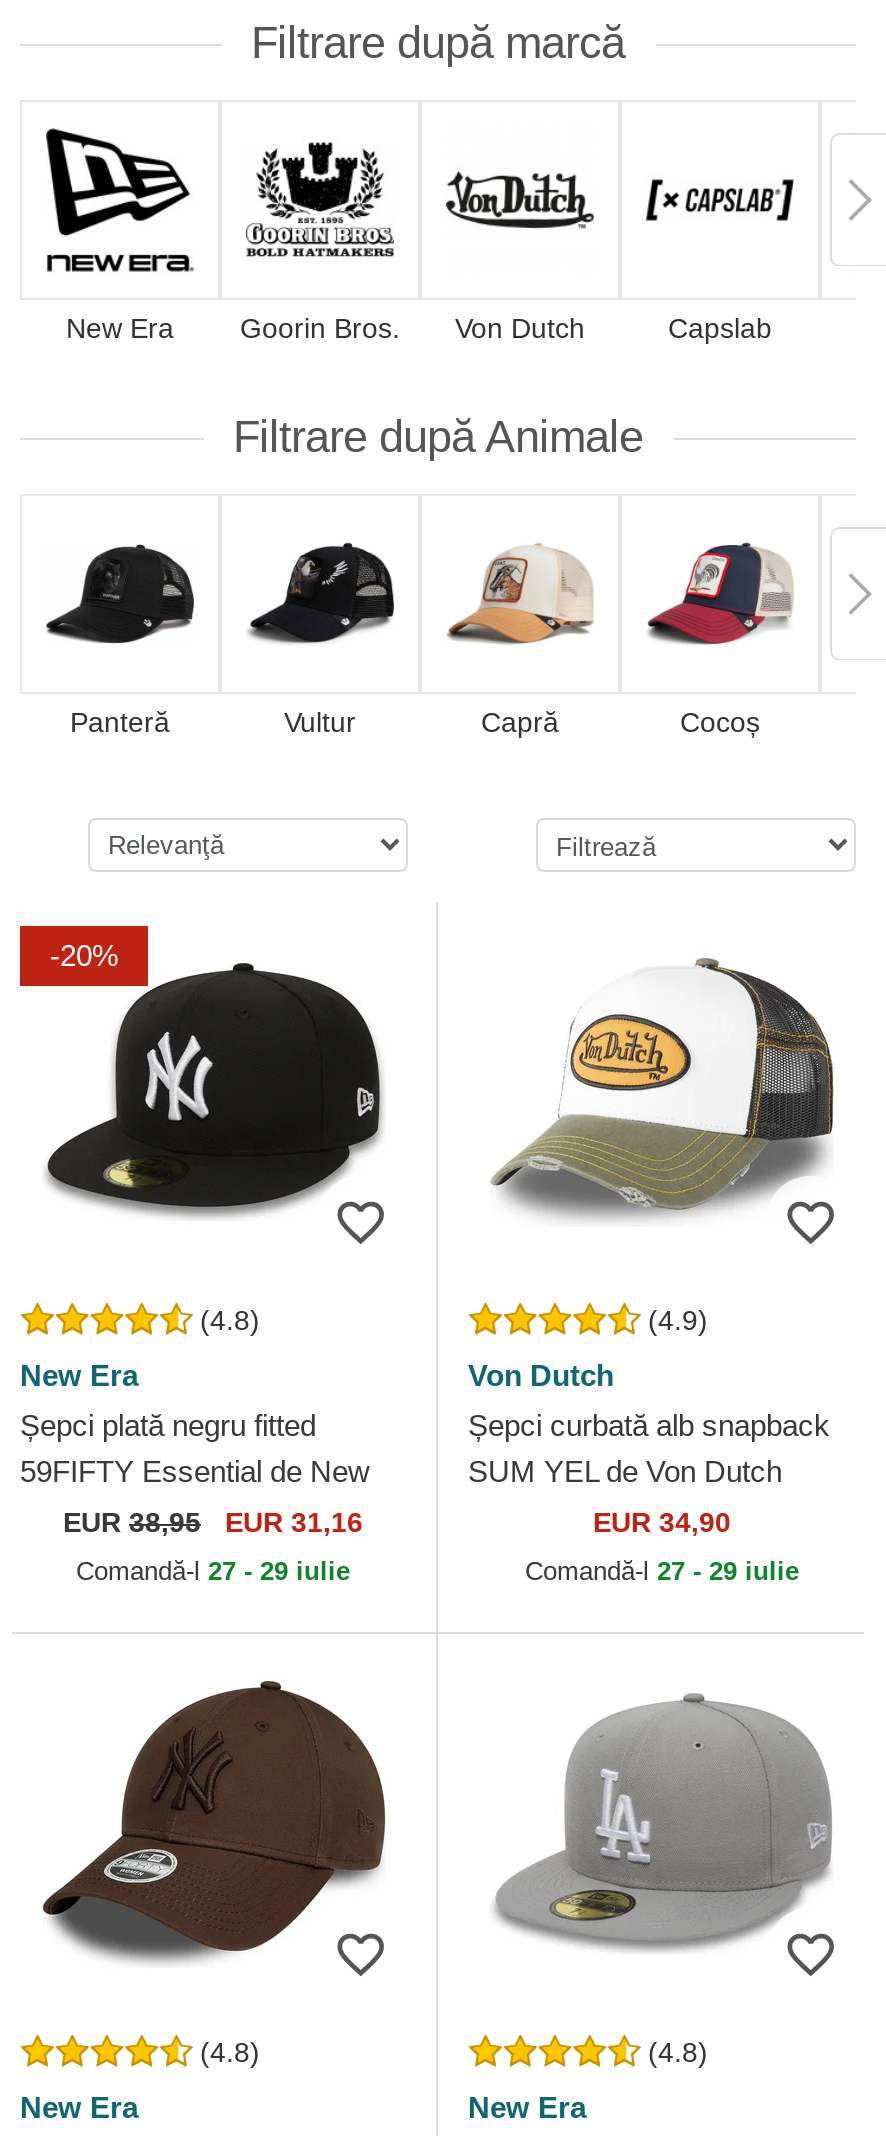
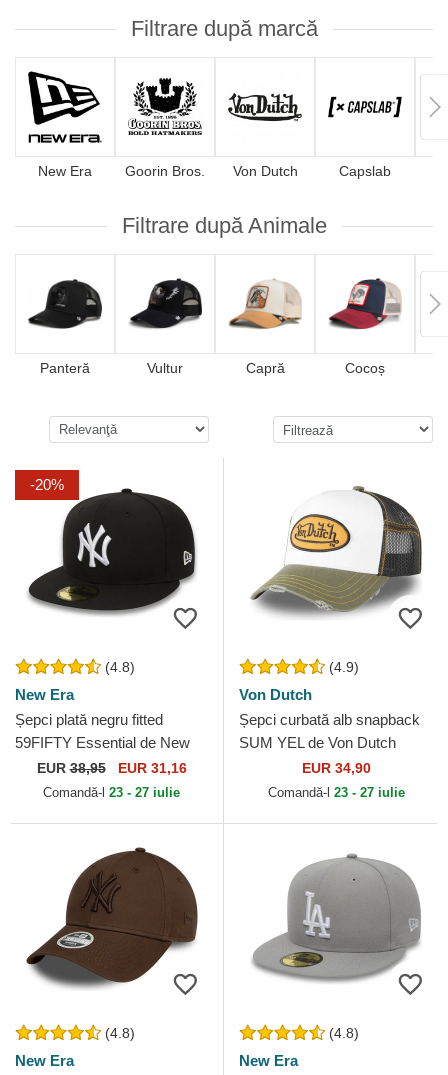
- Comandă-l 27 - 29 iulie
+ Comandă-l 23 - 27 iulie

- Comandă-l 27 - 29 iulie
+ Comandă-l 23 - 27 iulie
